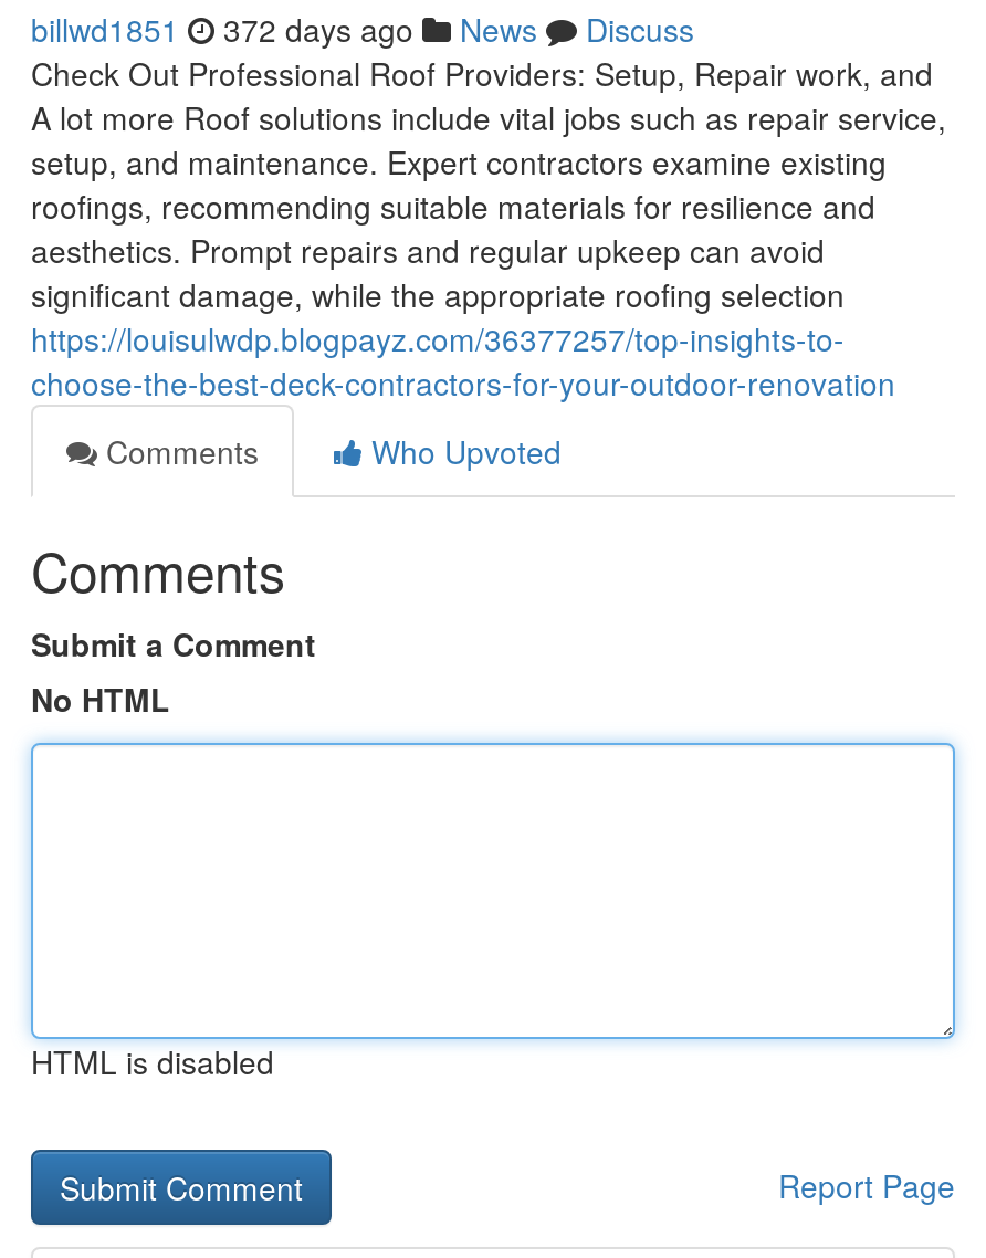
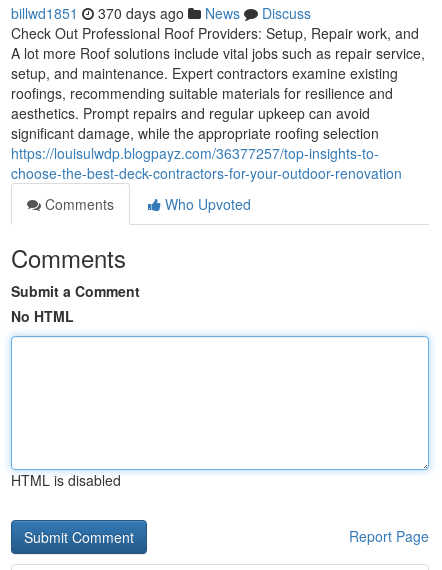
- billwd1851 372 days ago News Discuss
+ billwd1851 370 days ago News Discuss
